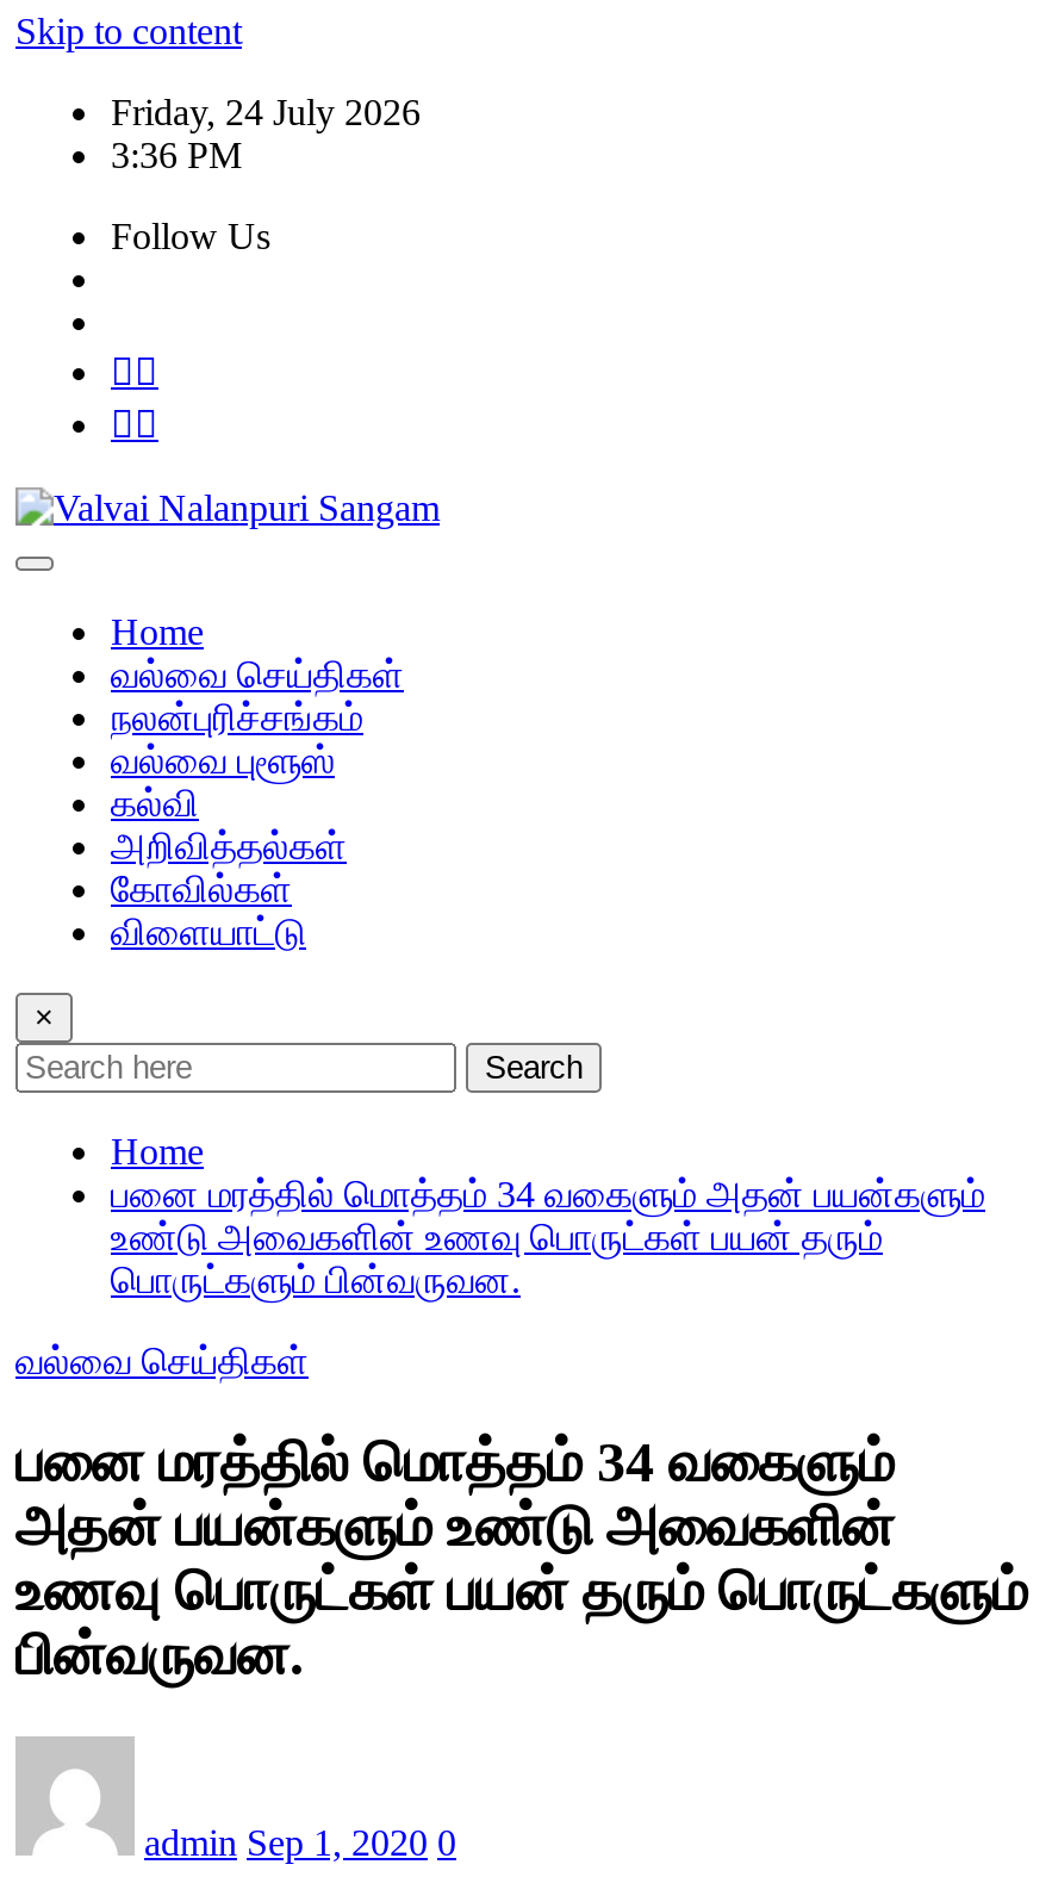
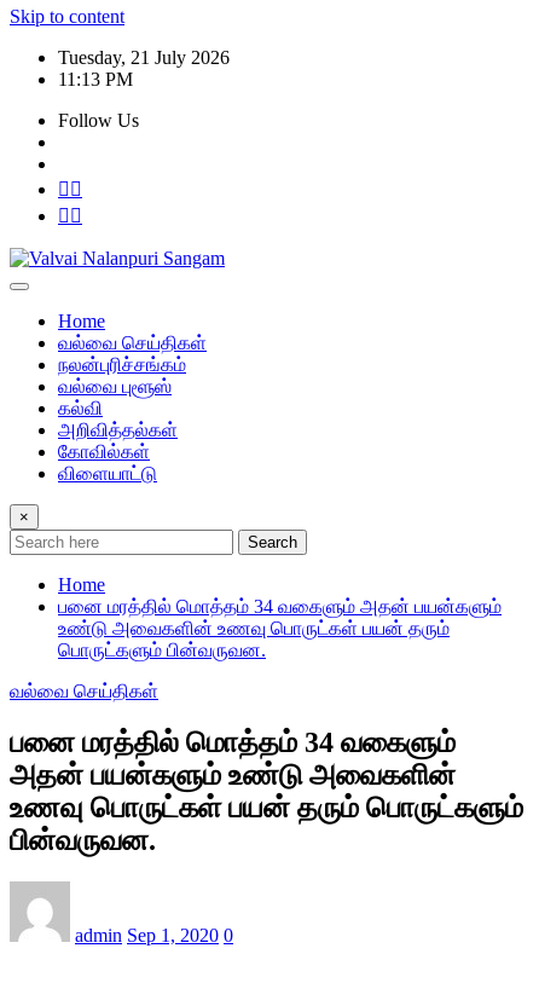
- Friday, 24 July 2026
+ Tuesday, 21 July 2026

- 3:36 PM
+ 11:13 PM
